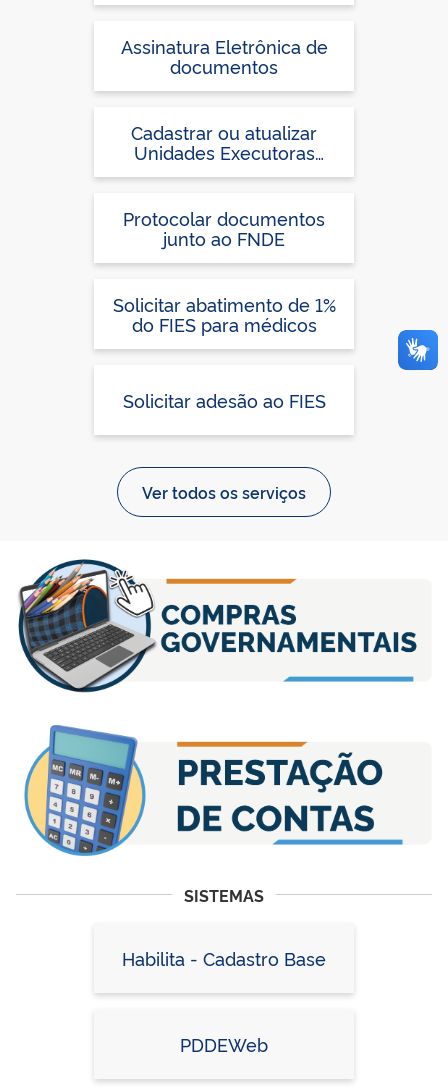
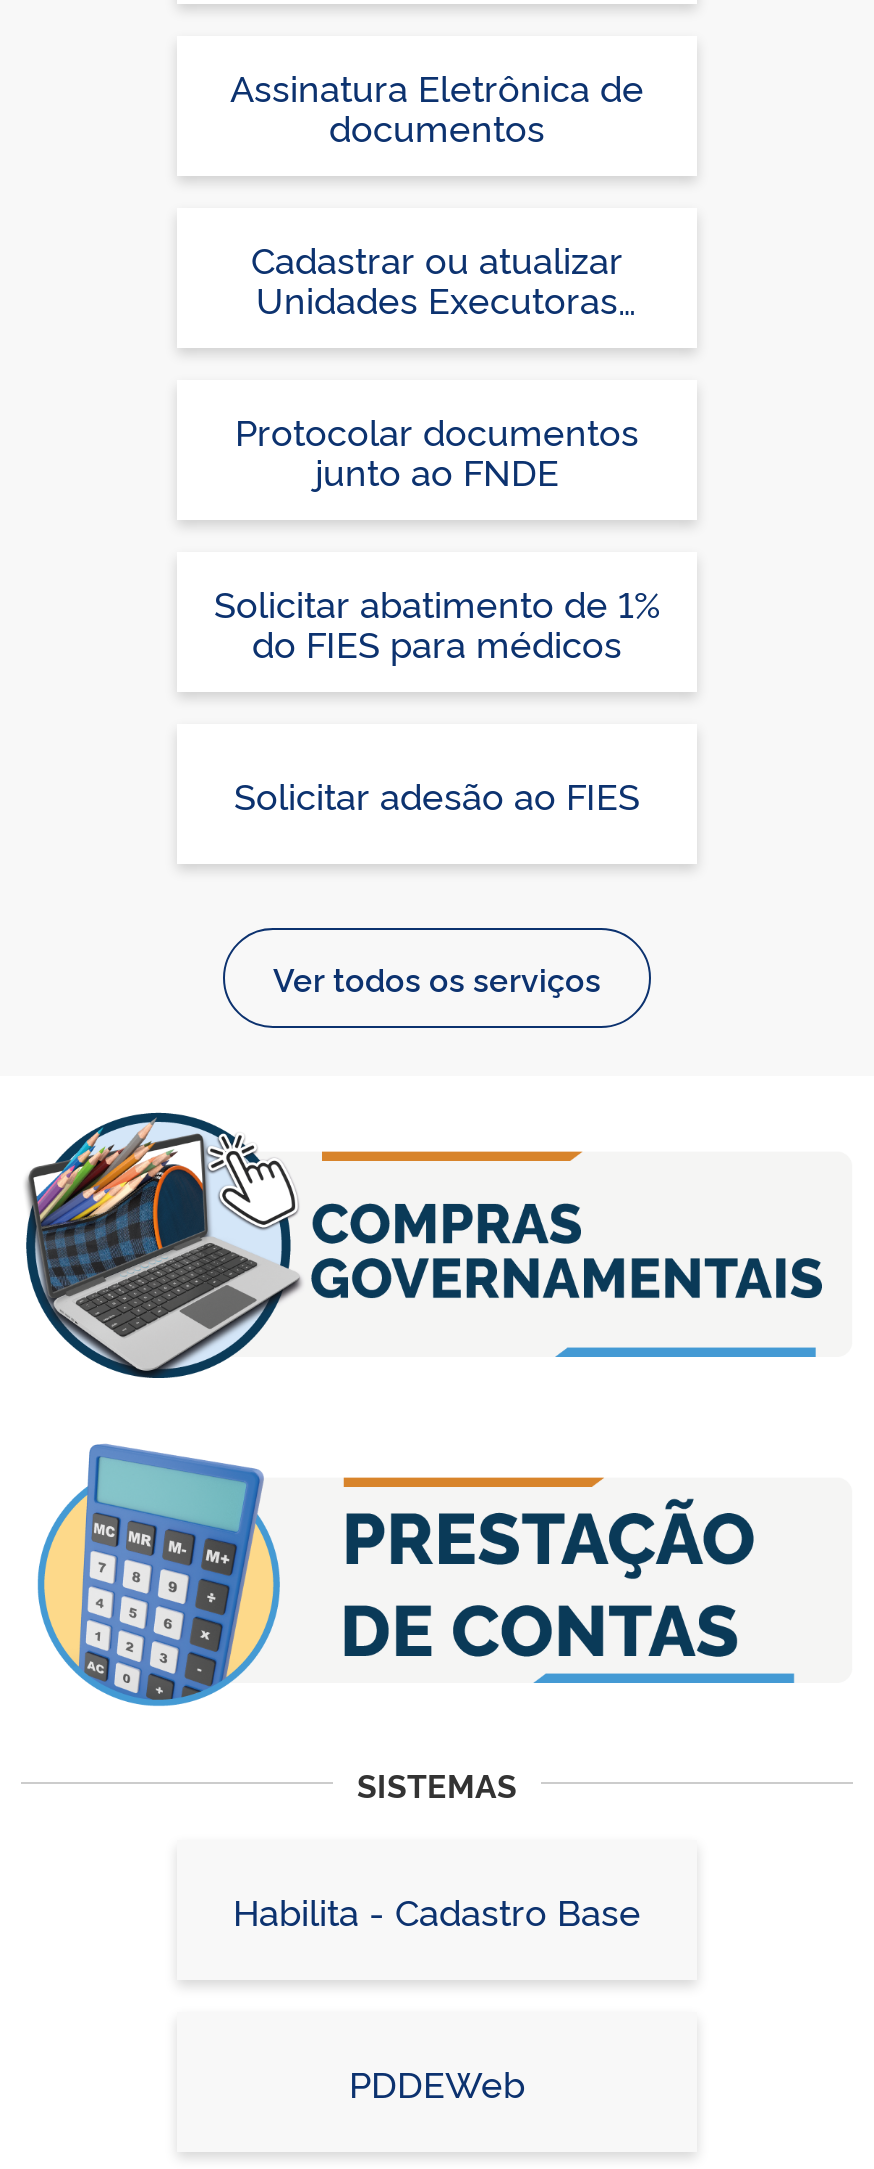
- [image]
